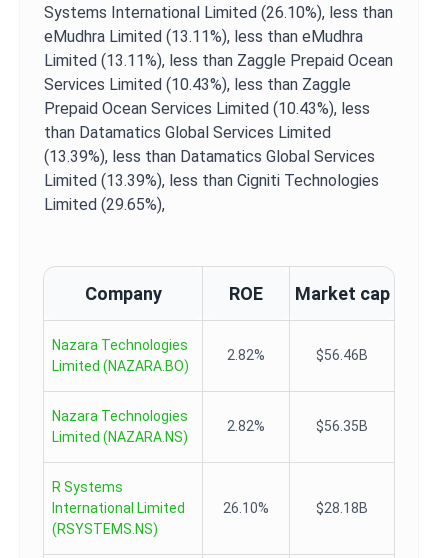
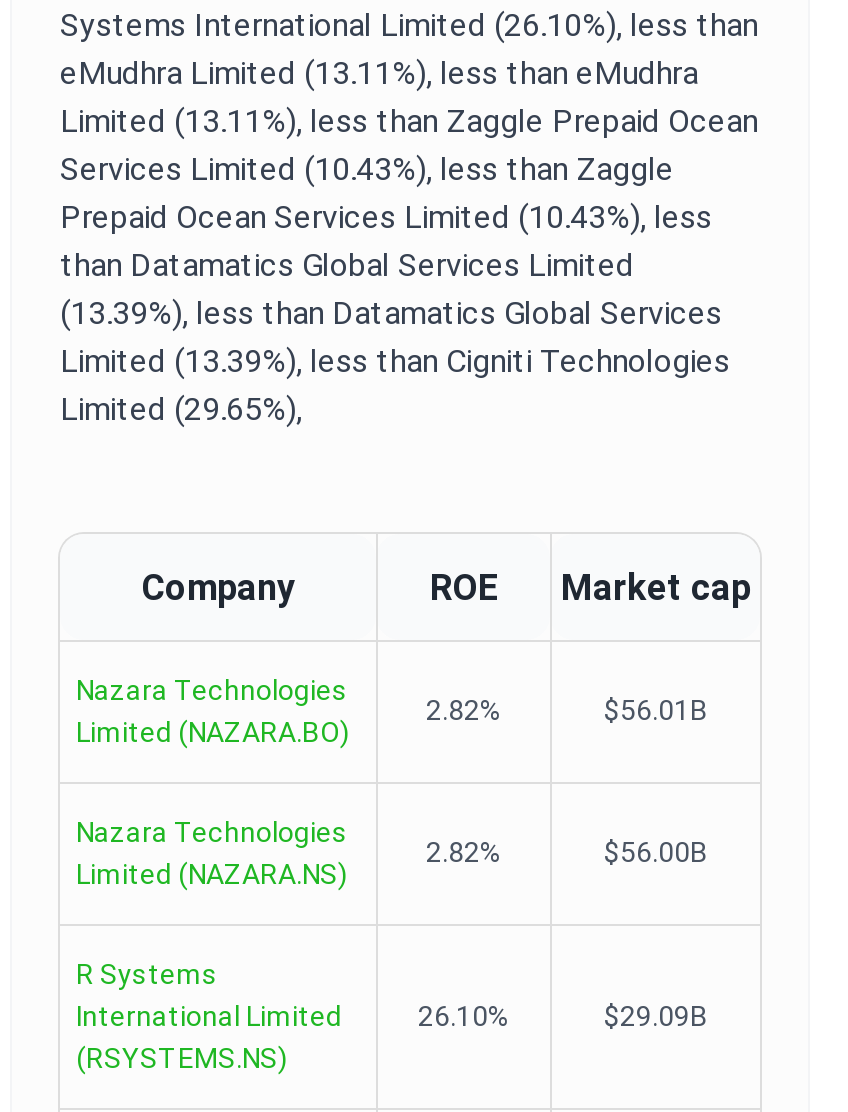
- $56.46B
+ $56.01B

- $56.35B
+ $56.00B

- $28.18B
+ $29.09B
